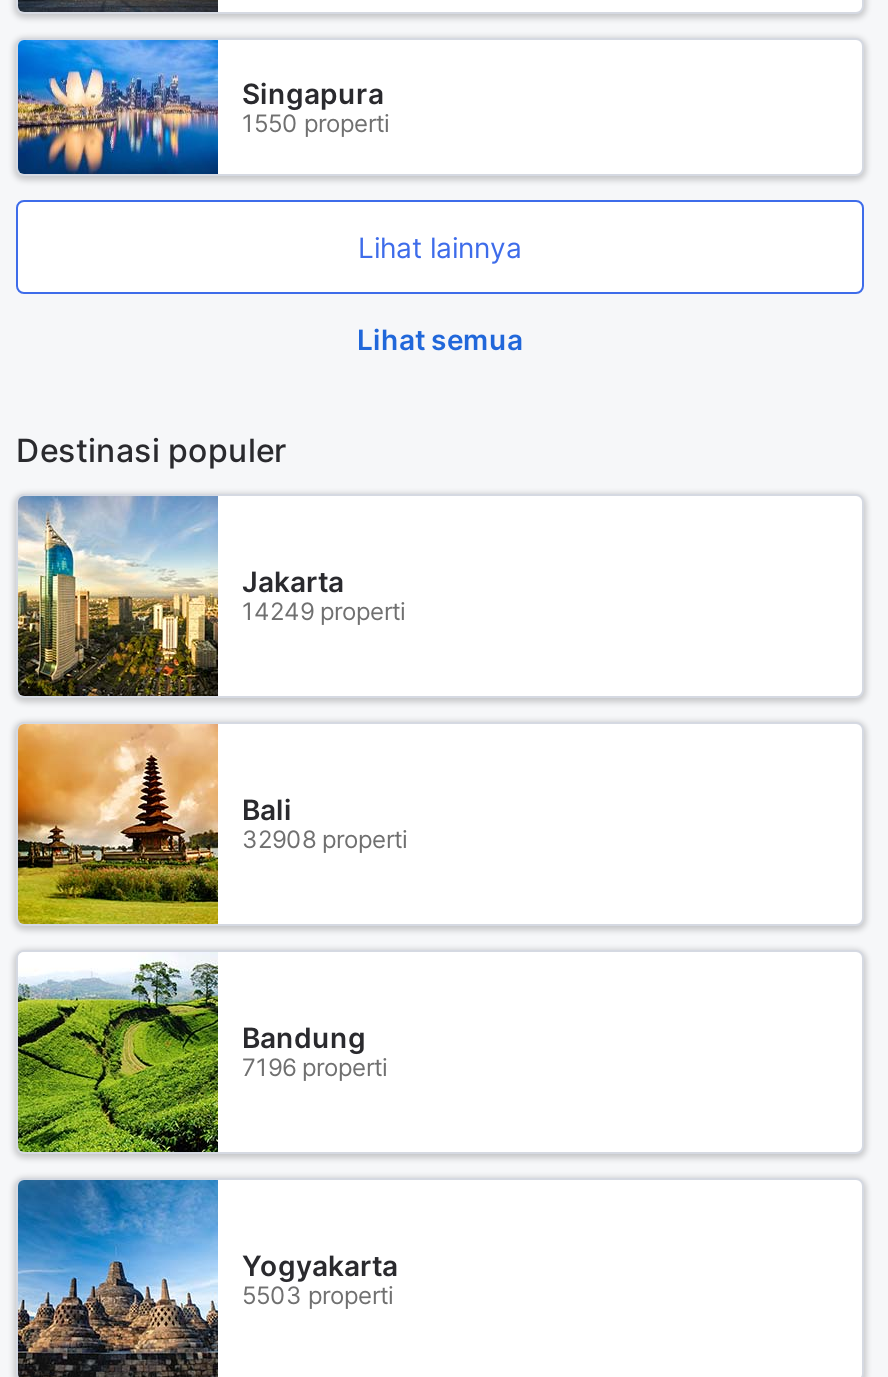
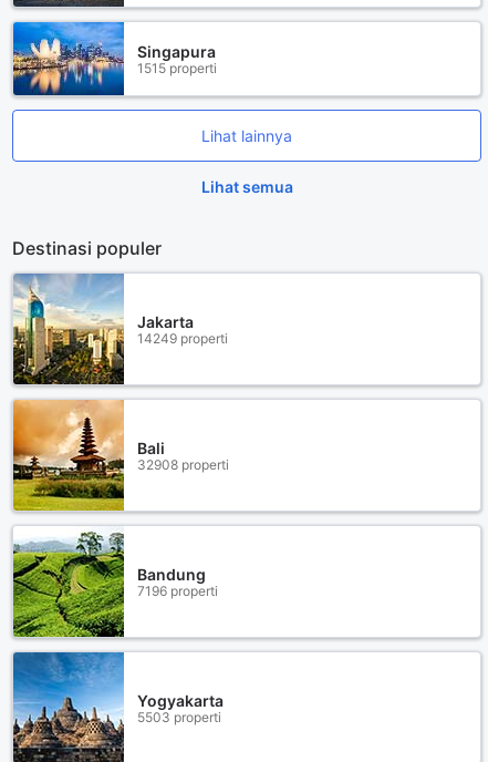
- 1550 properti
+ 1515 properti
